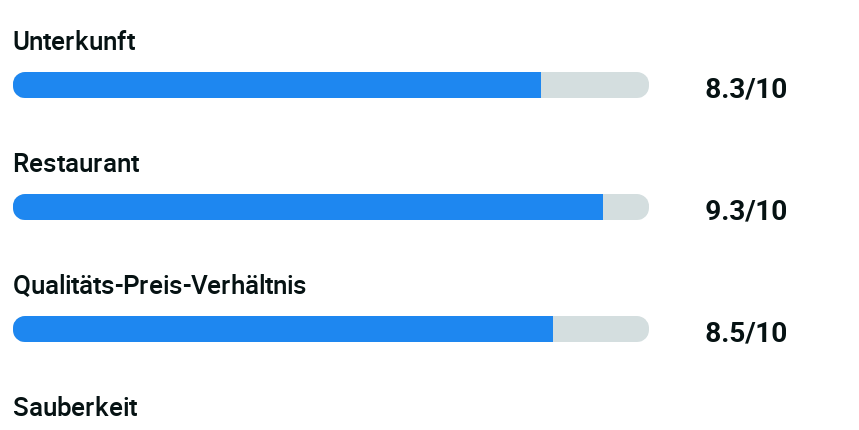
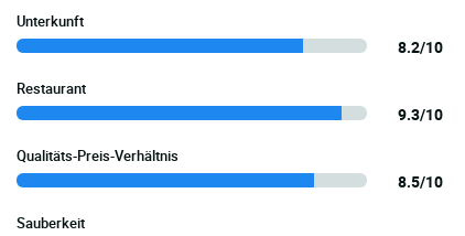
- 8.3/10
+ 8.2/10
